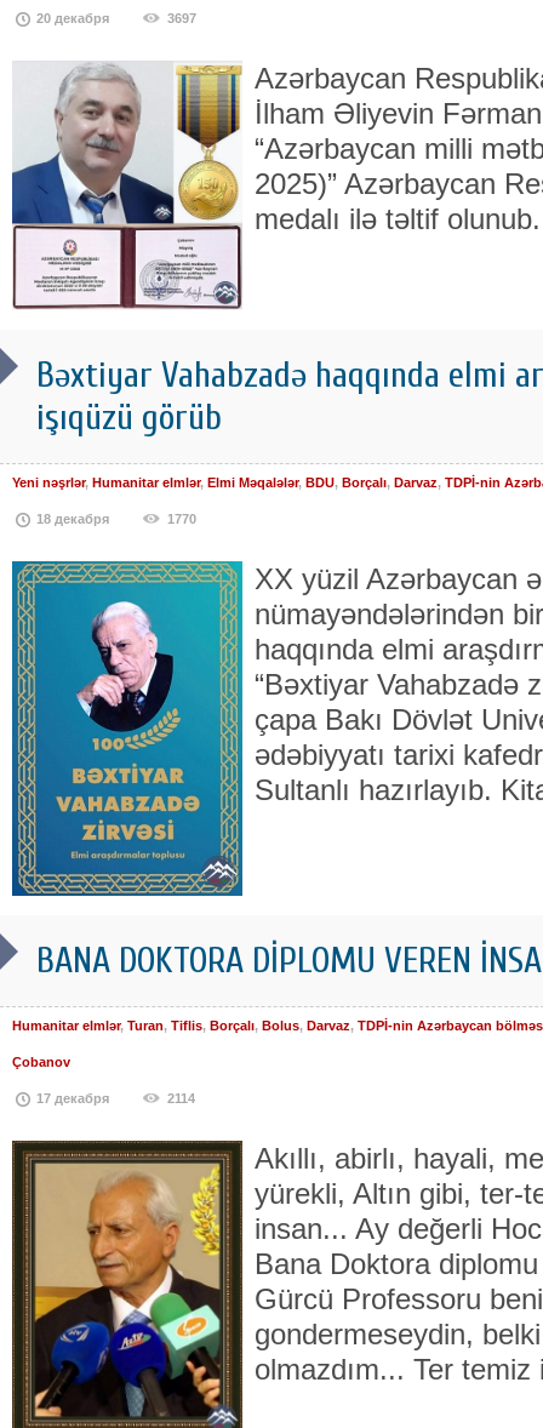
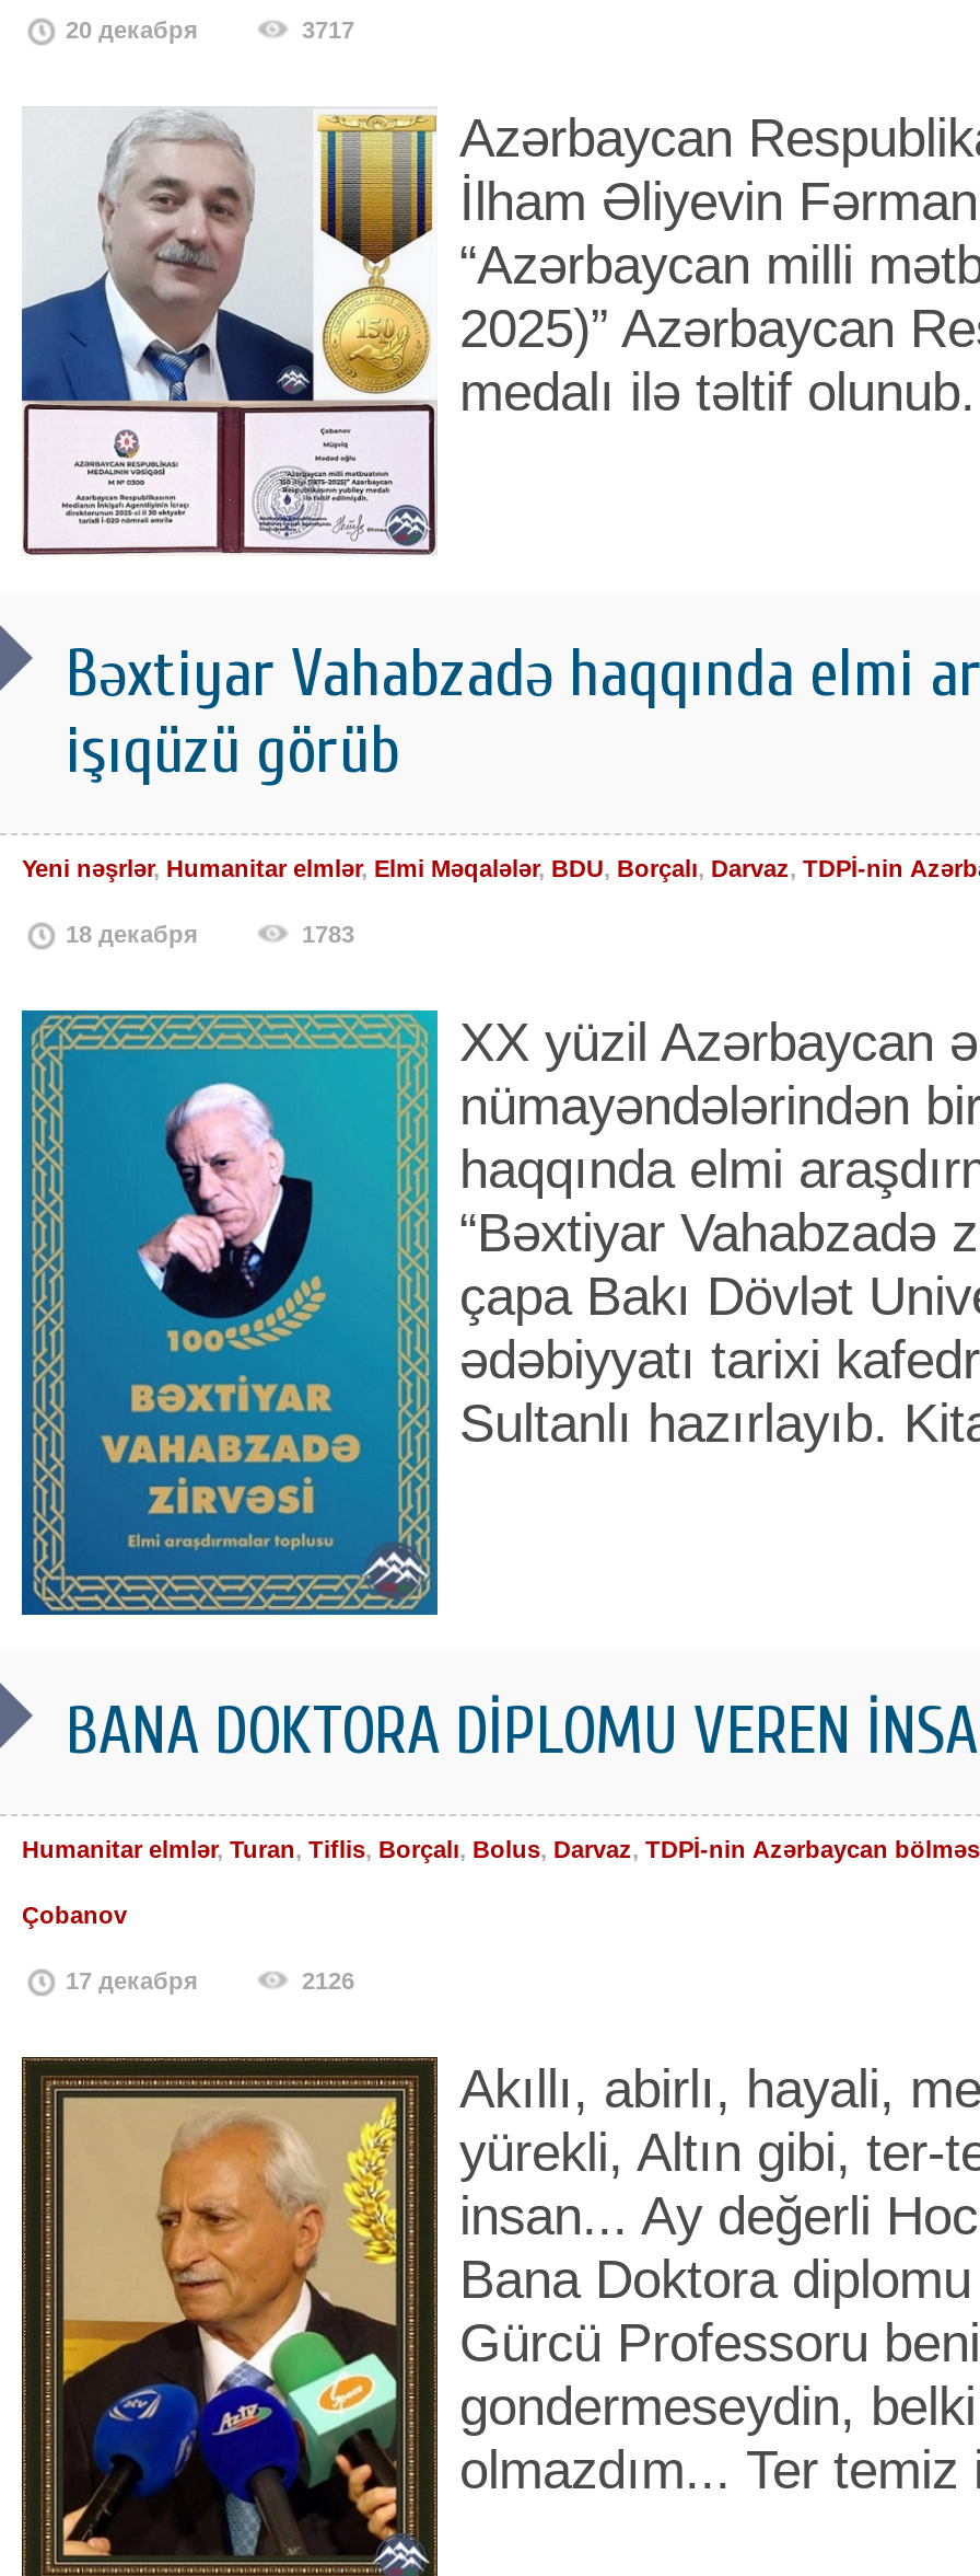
- 3697
+ 3717

- 1770
+ 1783

- 2114
+ 2126
